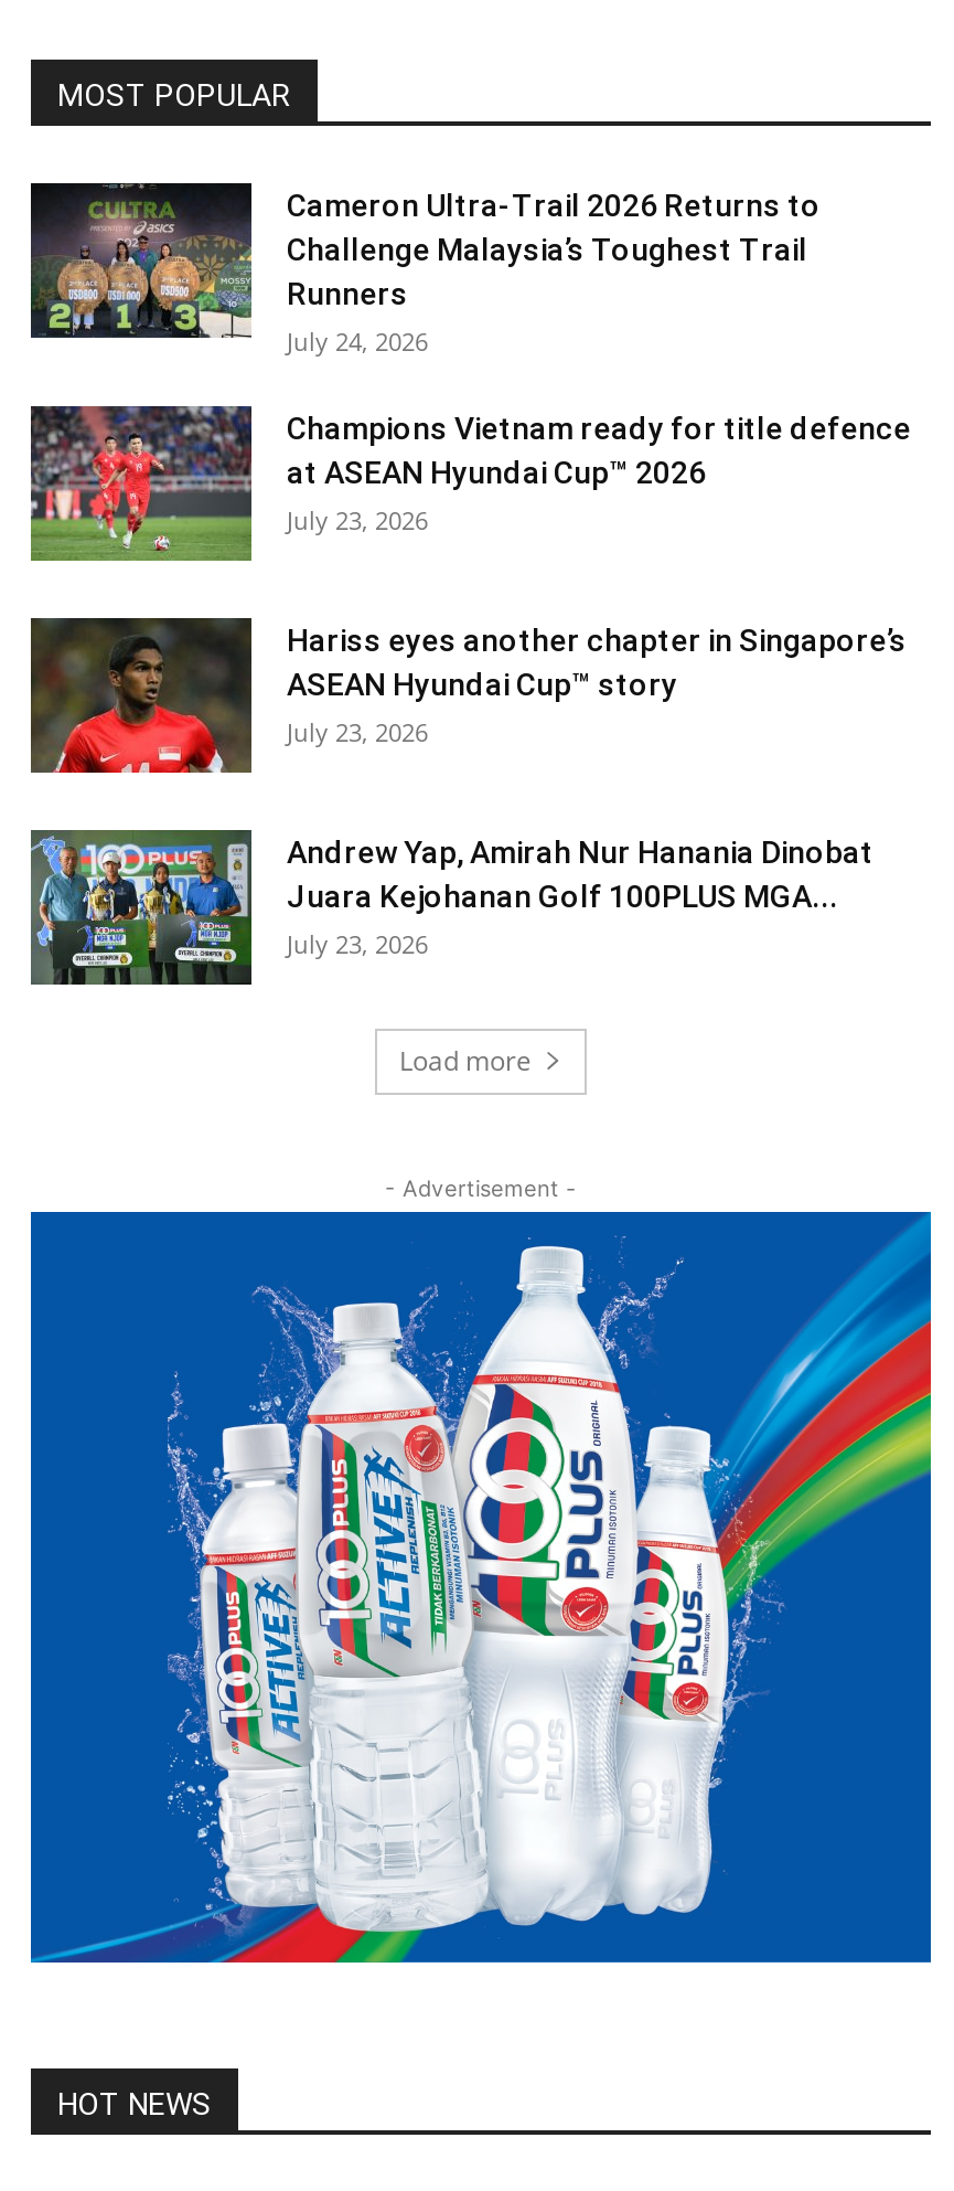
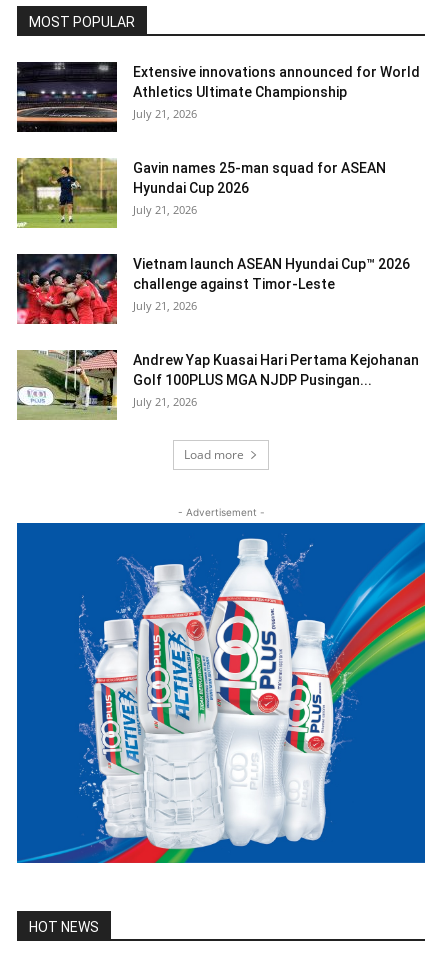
- [image]
- Cameron Ultra-Trail 2026 Returns to
- Challenge Malaysia’s Toughest Trail
- Runners
- July 24, 2026
+ [image]
+ Extensive innovations announced for World
+ Athletics Ultimate Championship
+ July 21, 2026

- [image]
- Champions Vietnam ready for title defence
- at ASEAN Hyundai Cup™ 2026
- July 23, 2026
+ [image]
+ Gavin names 25-man squad for ASEAN
+ Hyundai Cup 2026
+ July 21, 2026

- [image]
- Hariss eyes another chapter in Singapore’s
- ASEAN Hyundai Cup™ story
- July 23, 2026
+ [image]
+ Vietnam launch ASEAN Hyundai Cup™ 2026
+ challenge against Timor-Leste
+ July 21, 2026

- [image]
- Andrew Yap, Amirah Nur Hanania Dinobat
- Juara Kejohanan Golf 100PLUS MGA...
- July 23, 2026
+ [image]
+ Andrew Yap Kuasai Hari Pertama Kejohanan
+ Golf 100PLUS MGA NJDP Pusingan...
+ July 21, 2026
